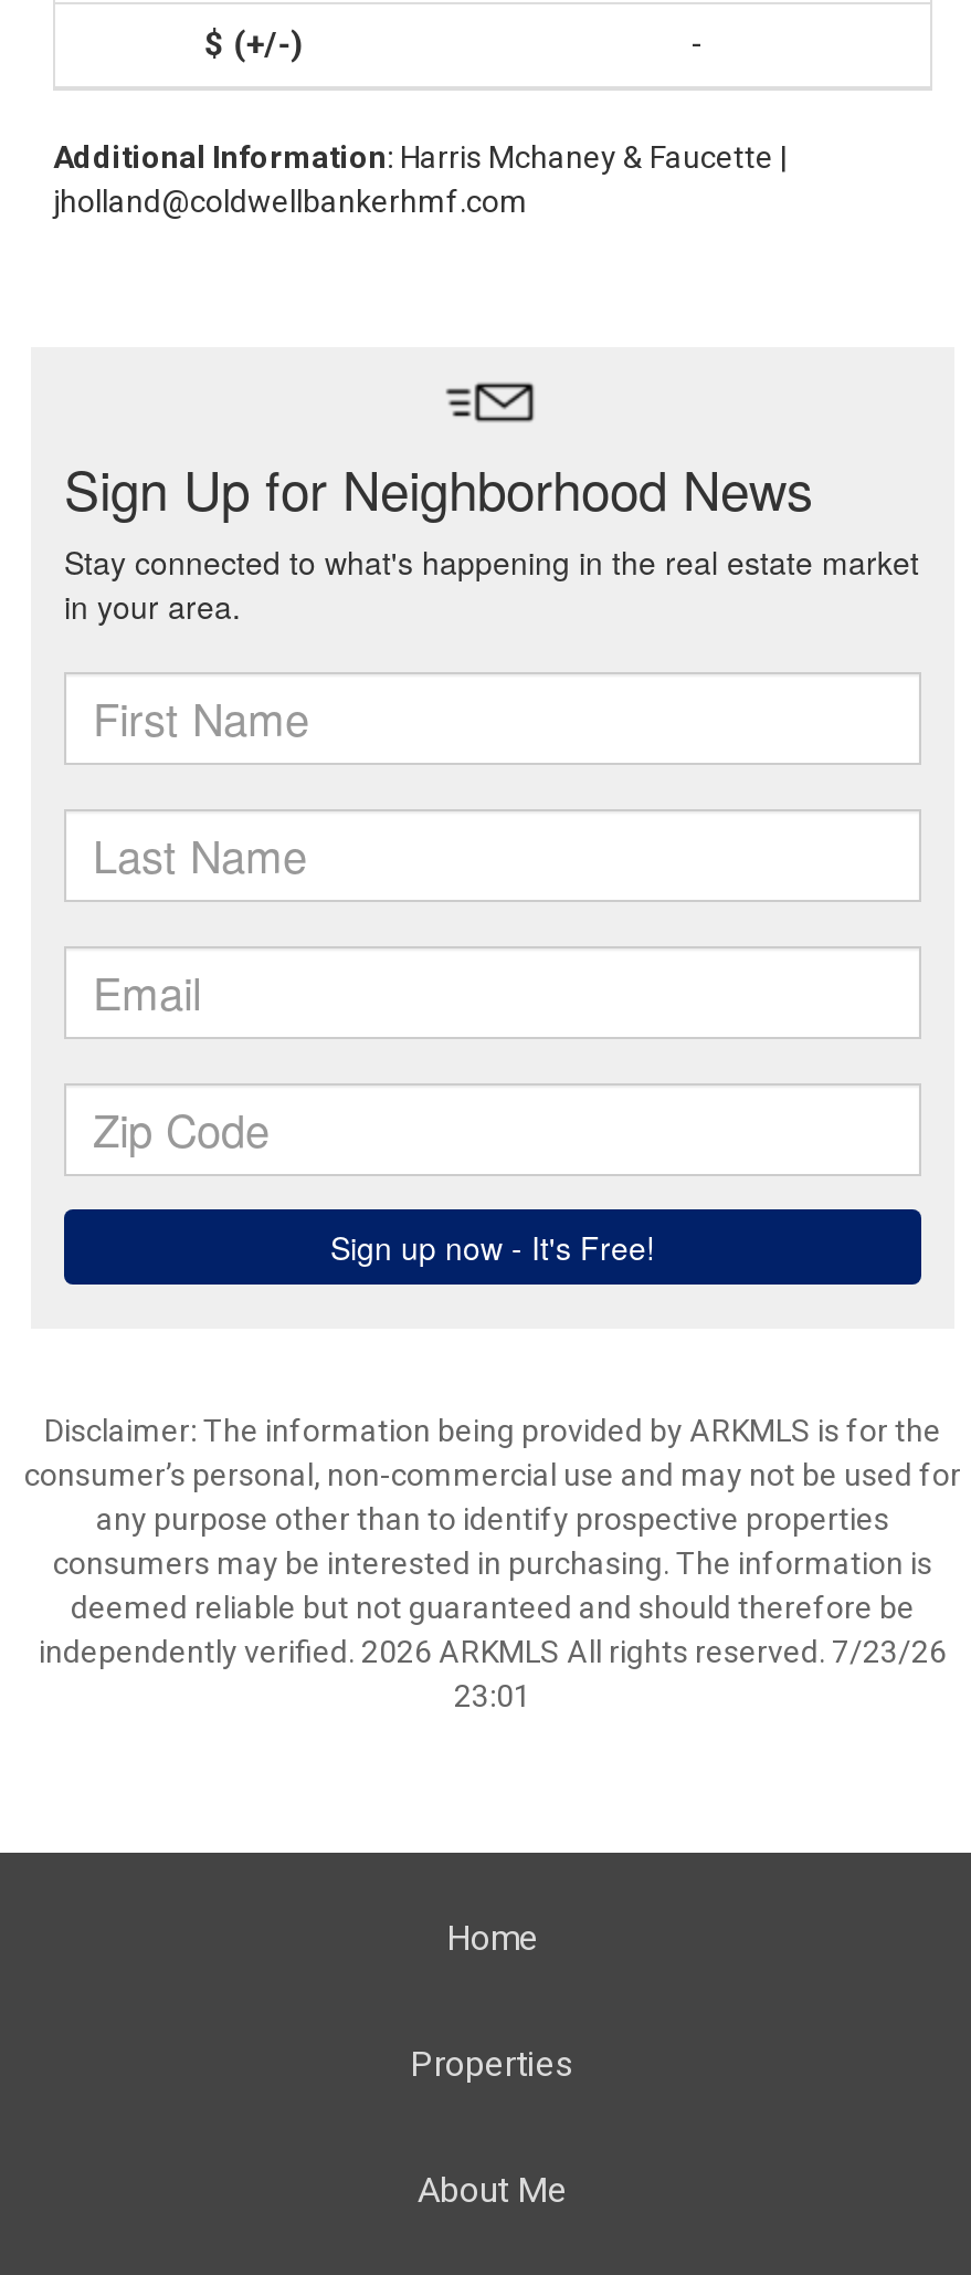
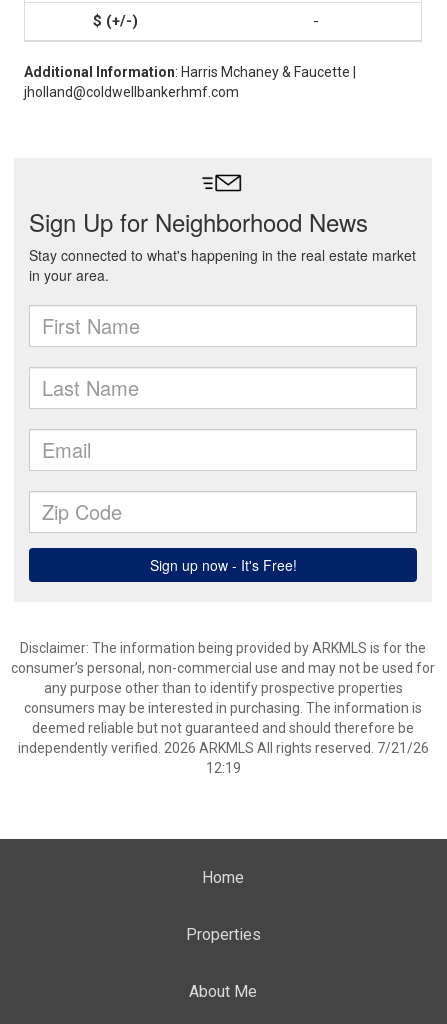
- independently verified. 2026 ARKMLS All rights reserved. 7/23/26
+ independently verified. 2026 ARKMLS All rights reserved. 7/21/26

- 23:01
+ 12:19
